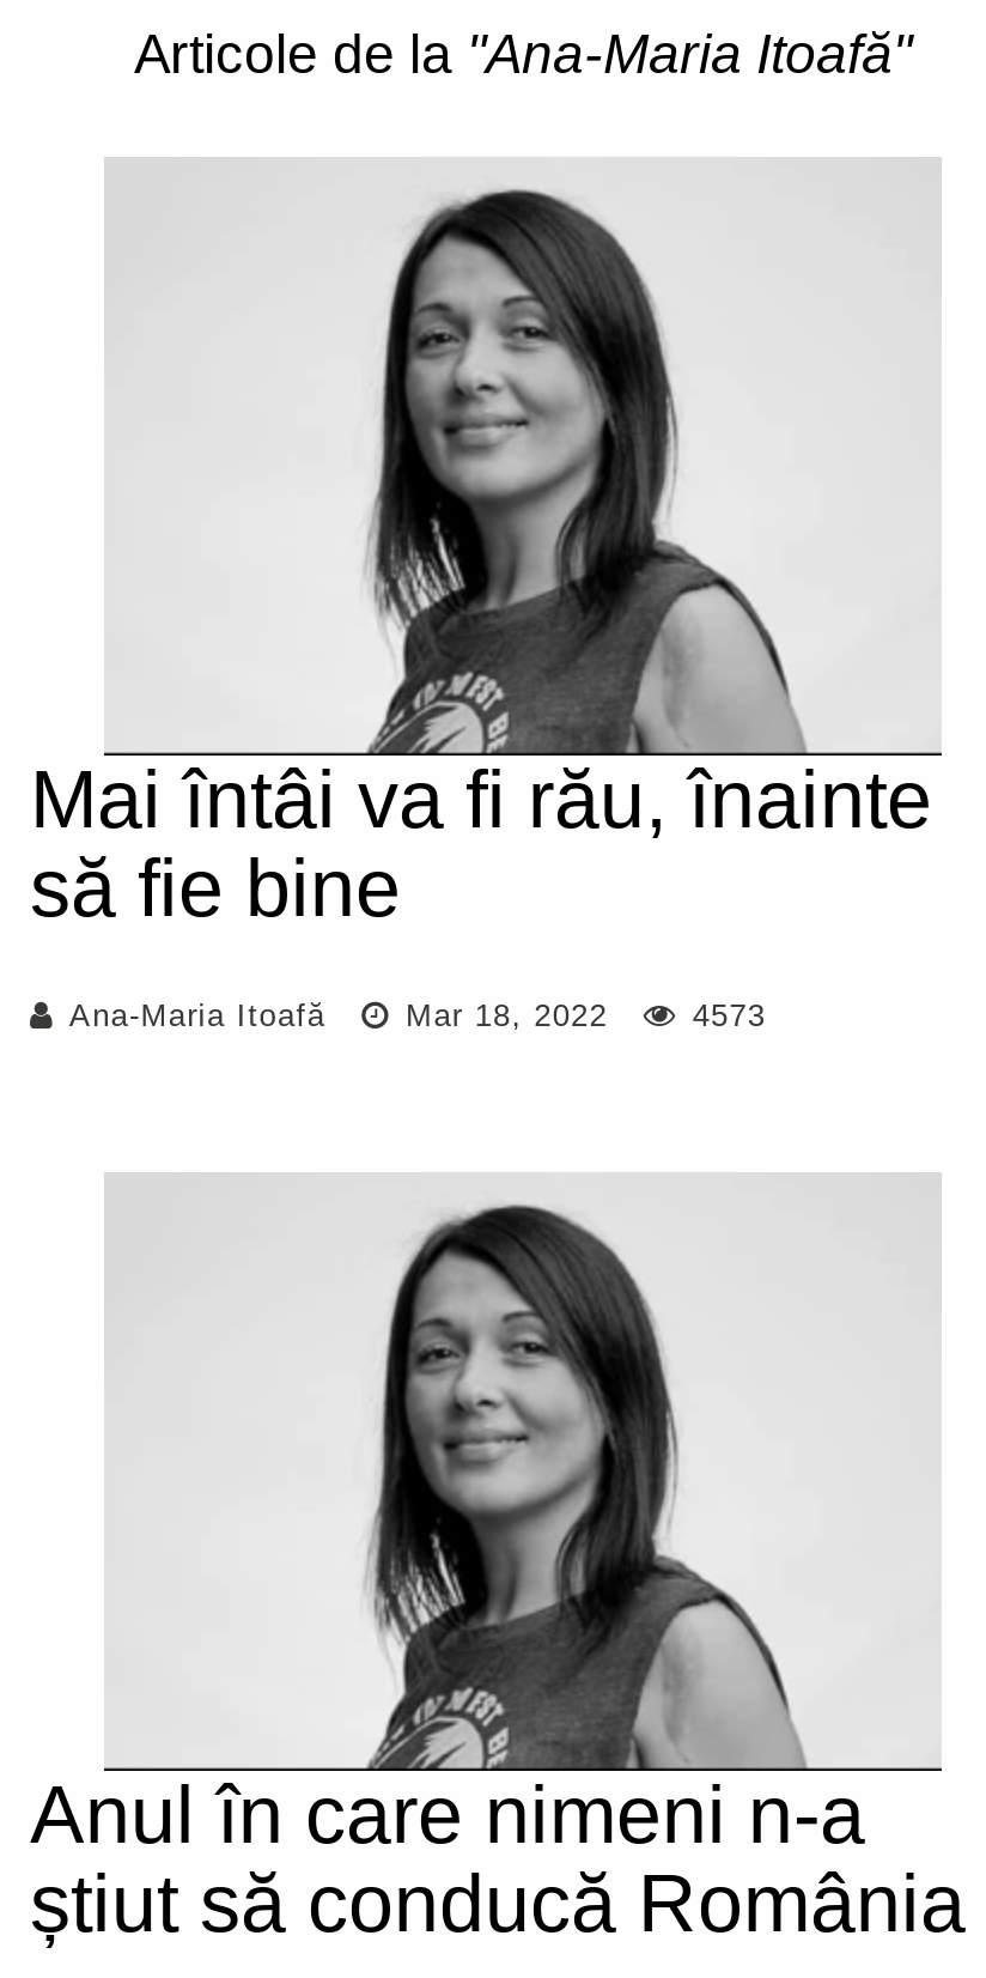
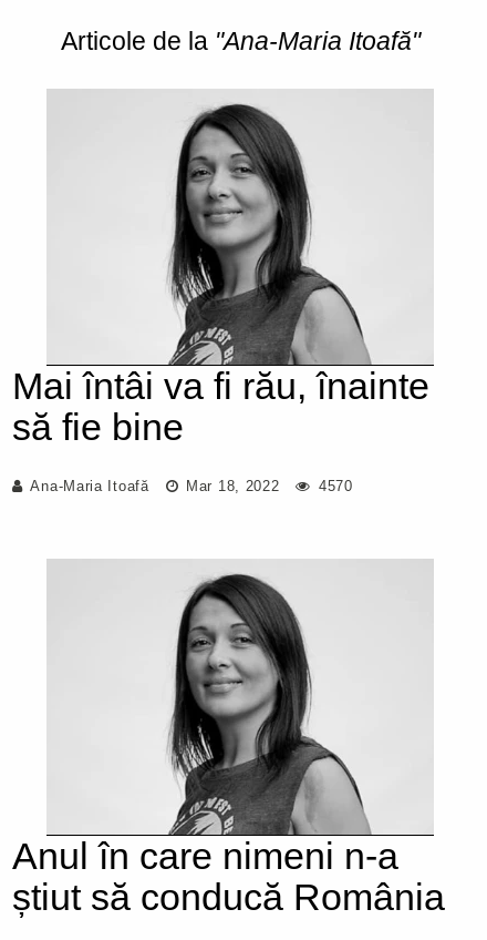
- 4573
+ 4570
